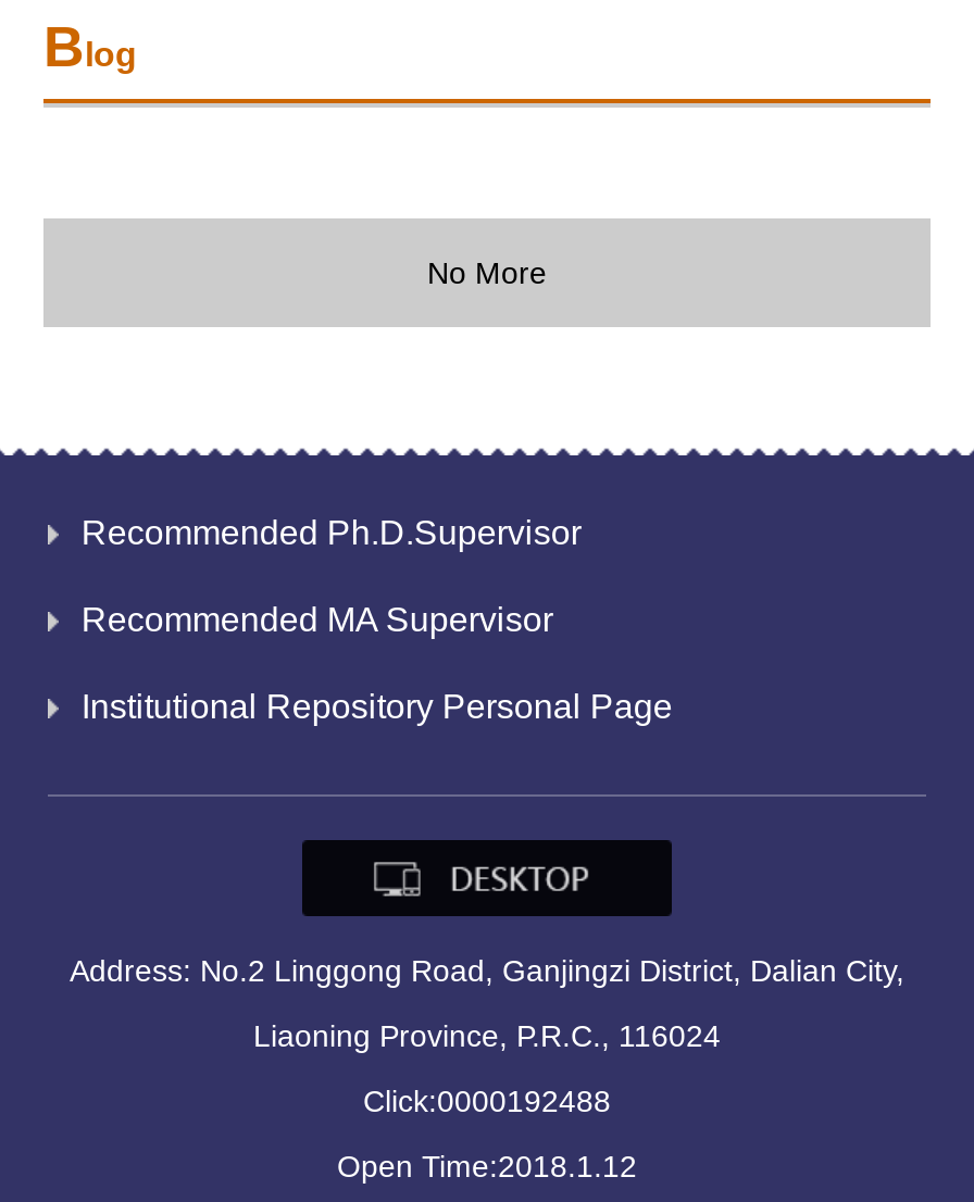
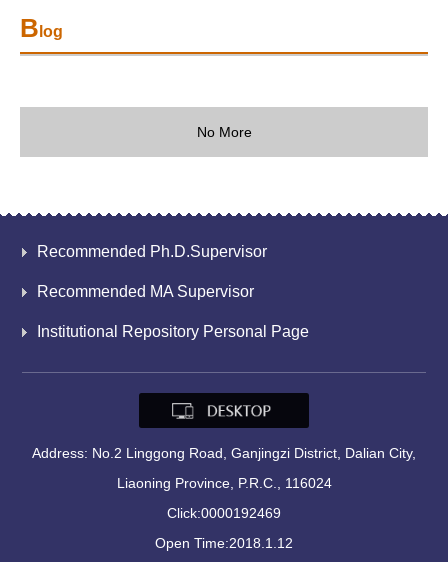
- Click:0000192488
+ Click:0000192469
